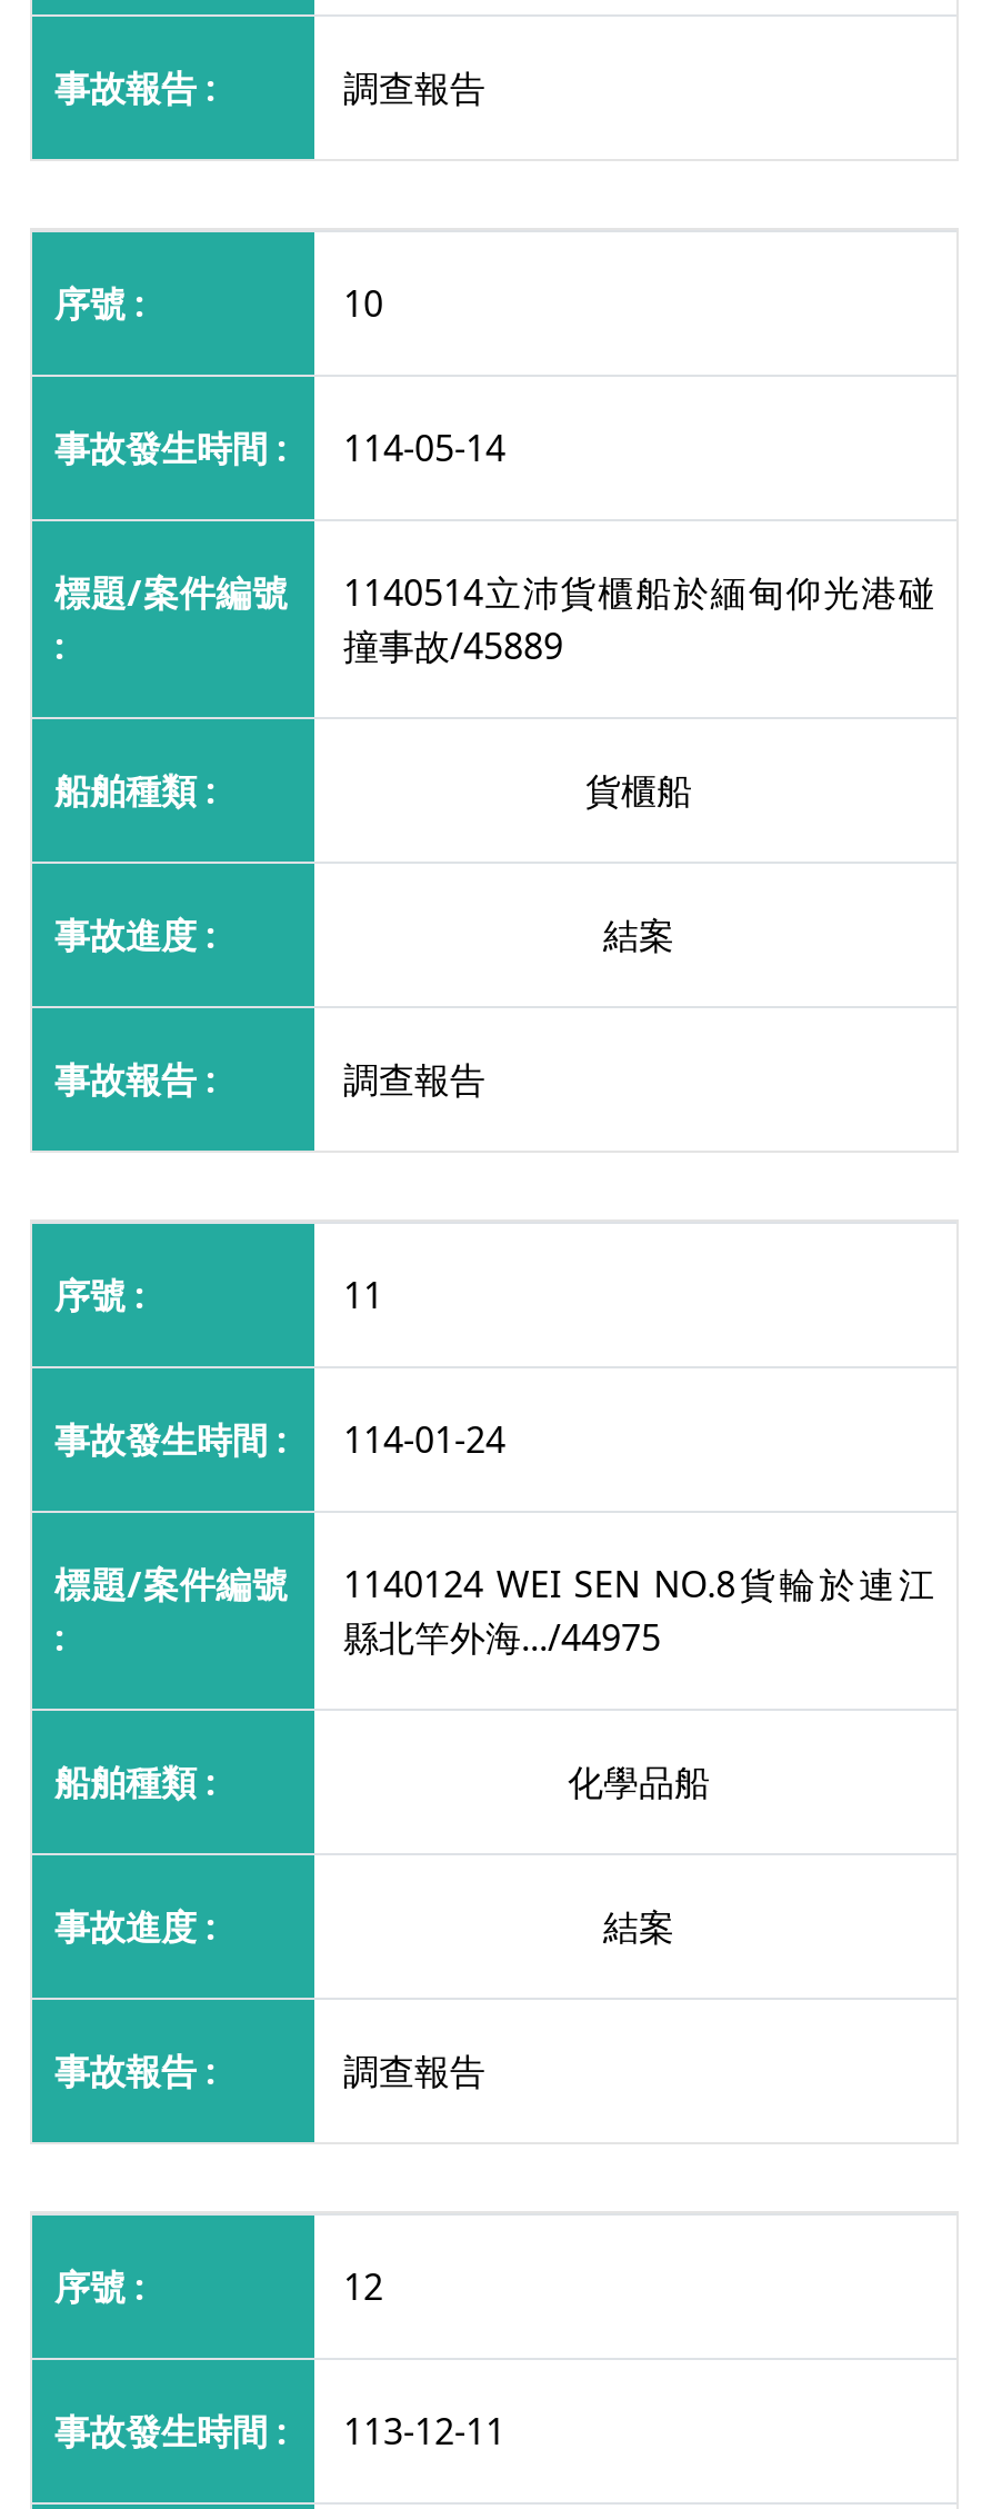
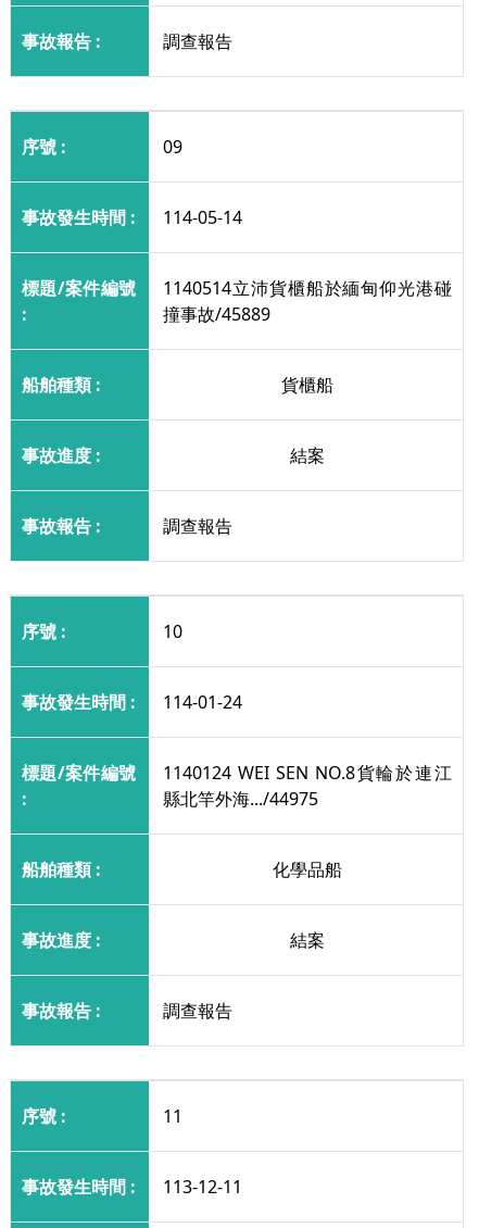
- 10
+ 09

- 11
+ 10

- 12
+ 11
